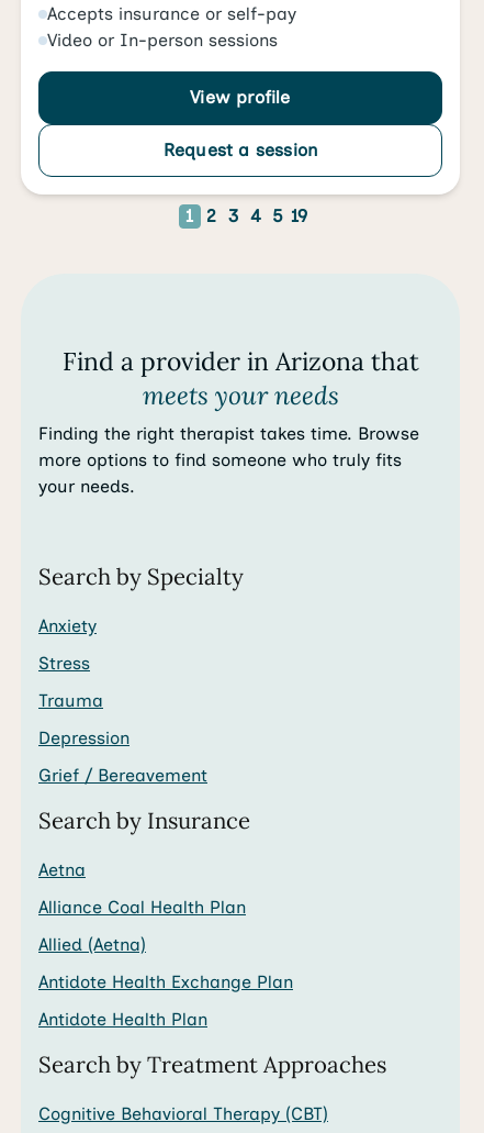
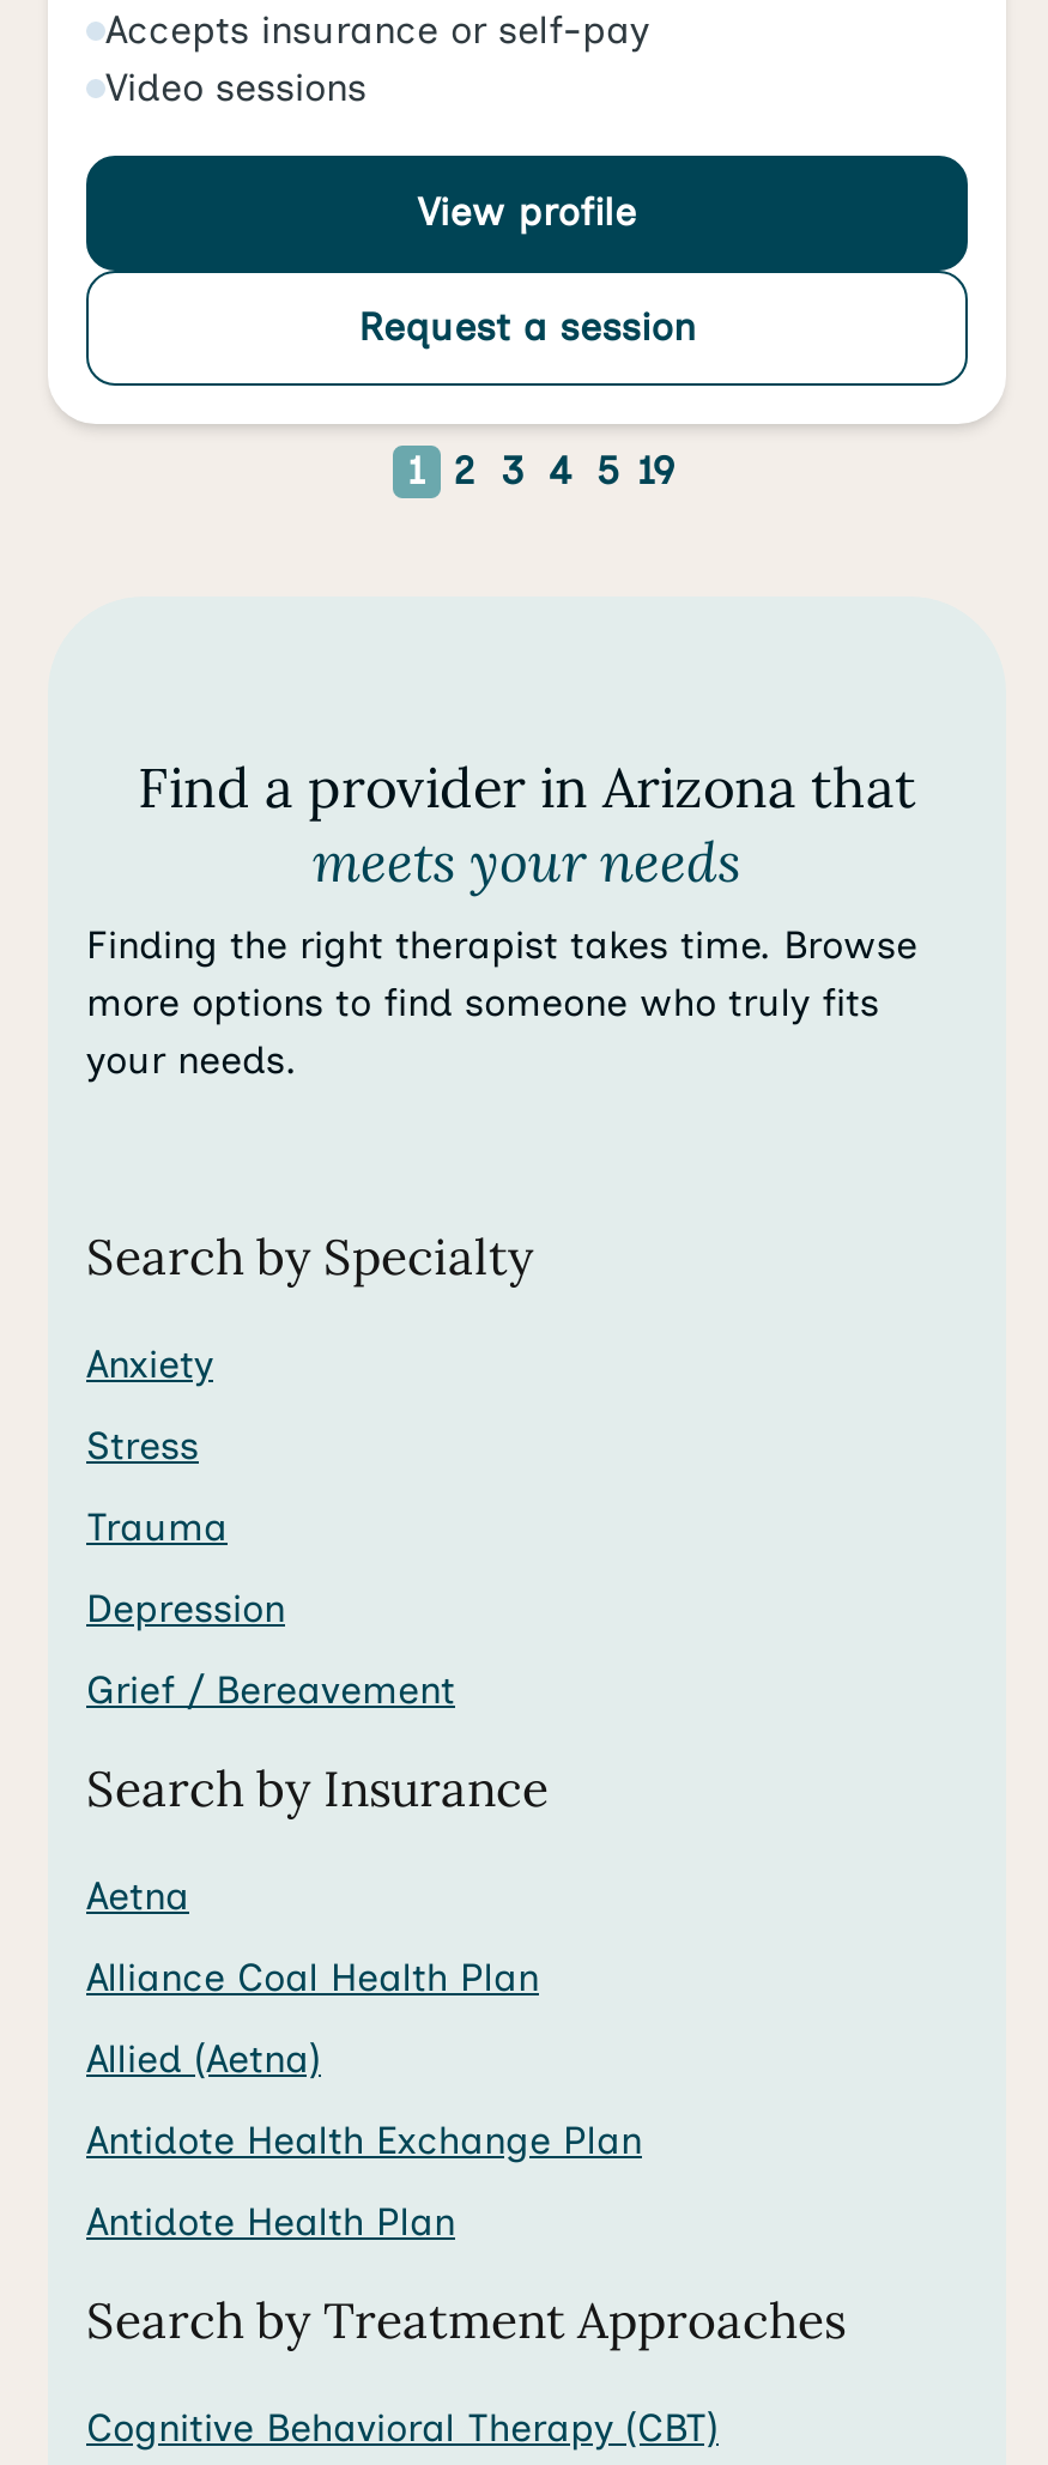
- Video or In-person sessions
+ Video sessions
